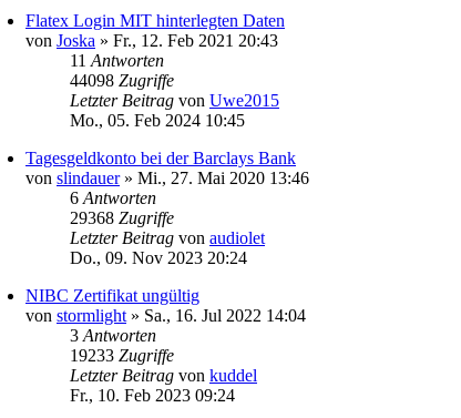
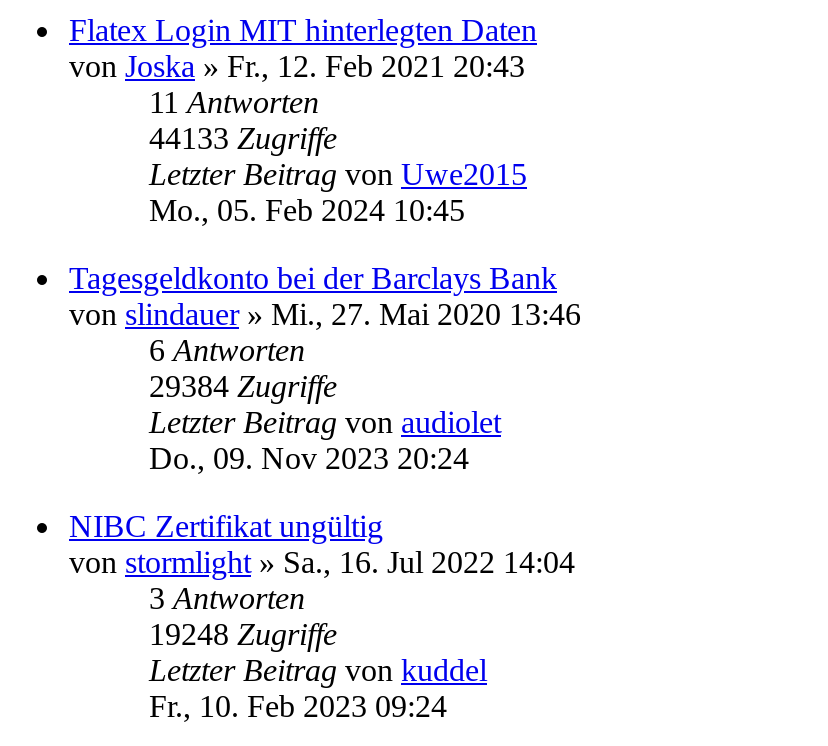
- 44098 Zugriffe
+ 44133 Zugriffe

- 29368 Zugriffe
+ 29384 Zugriffe

- 19233 Zugriffe
+ 19248 Zugriffe
